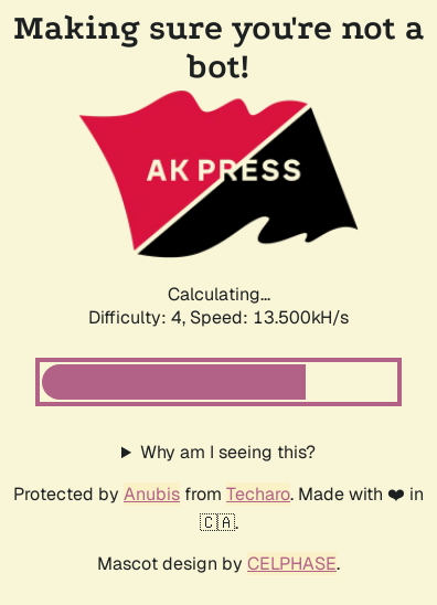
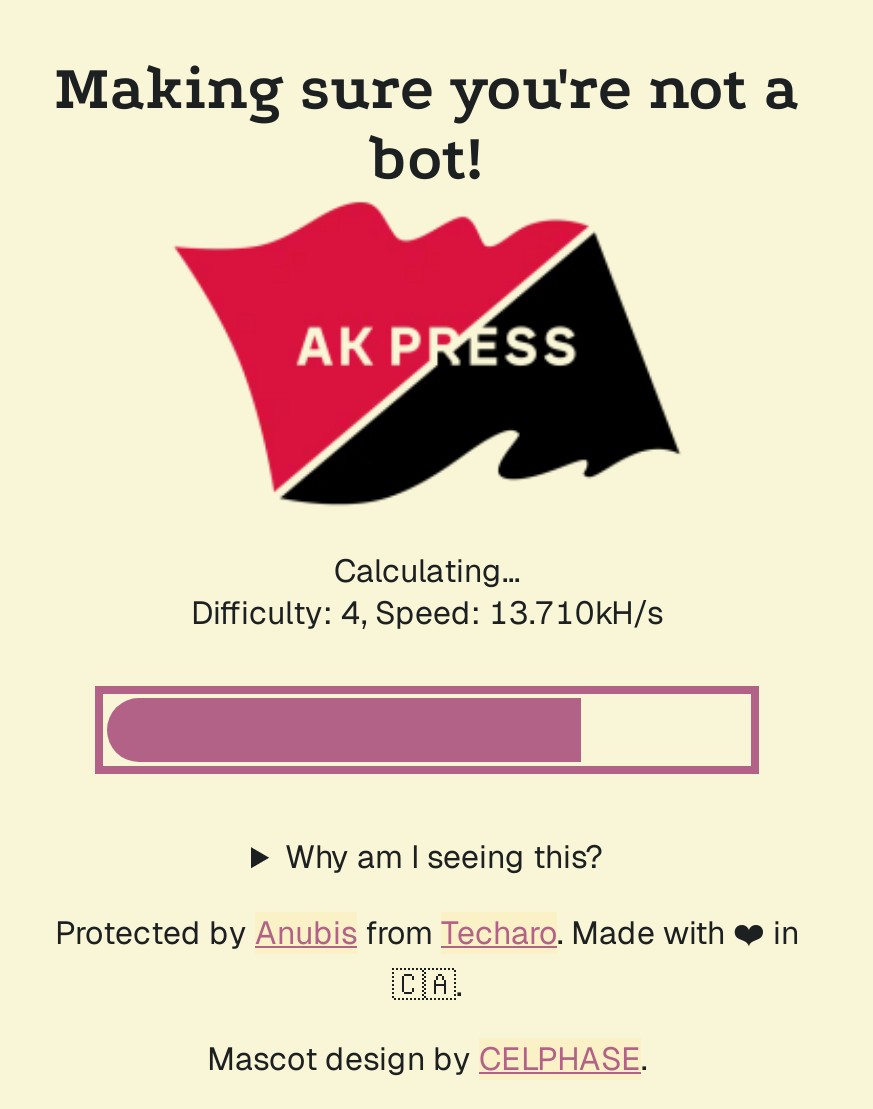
- Difficulty: 4, Speed: 13.500kH/s
+ Difficulty: 4, Speed: 13.710kH/s
